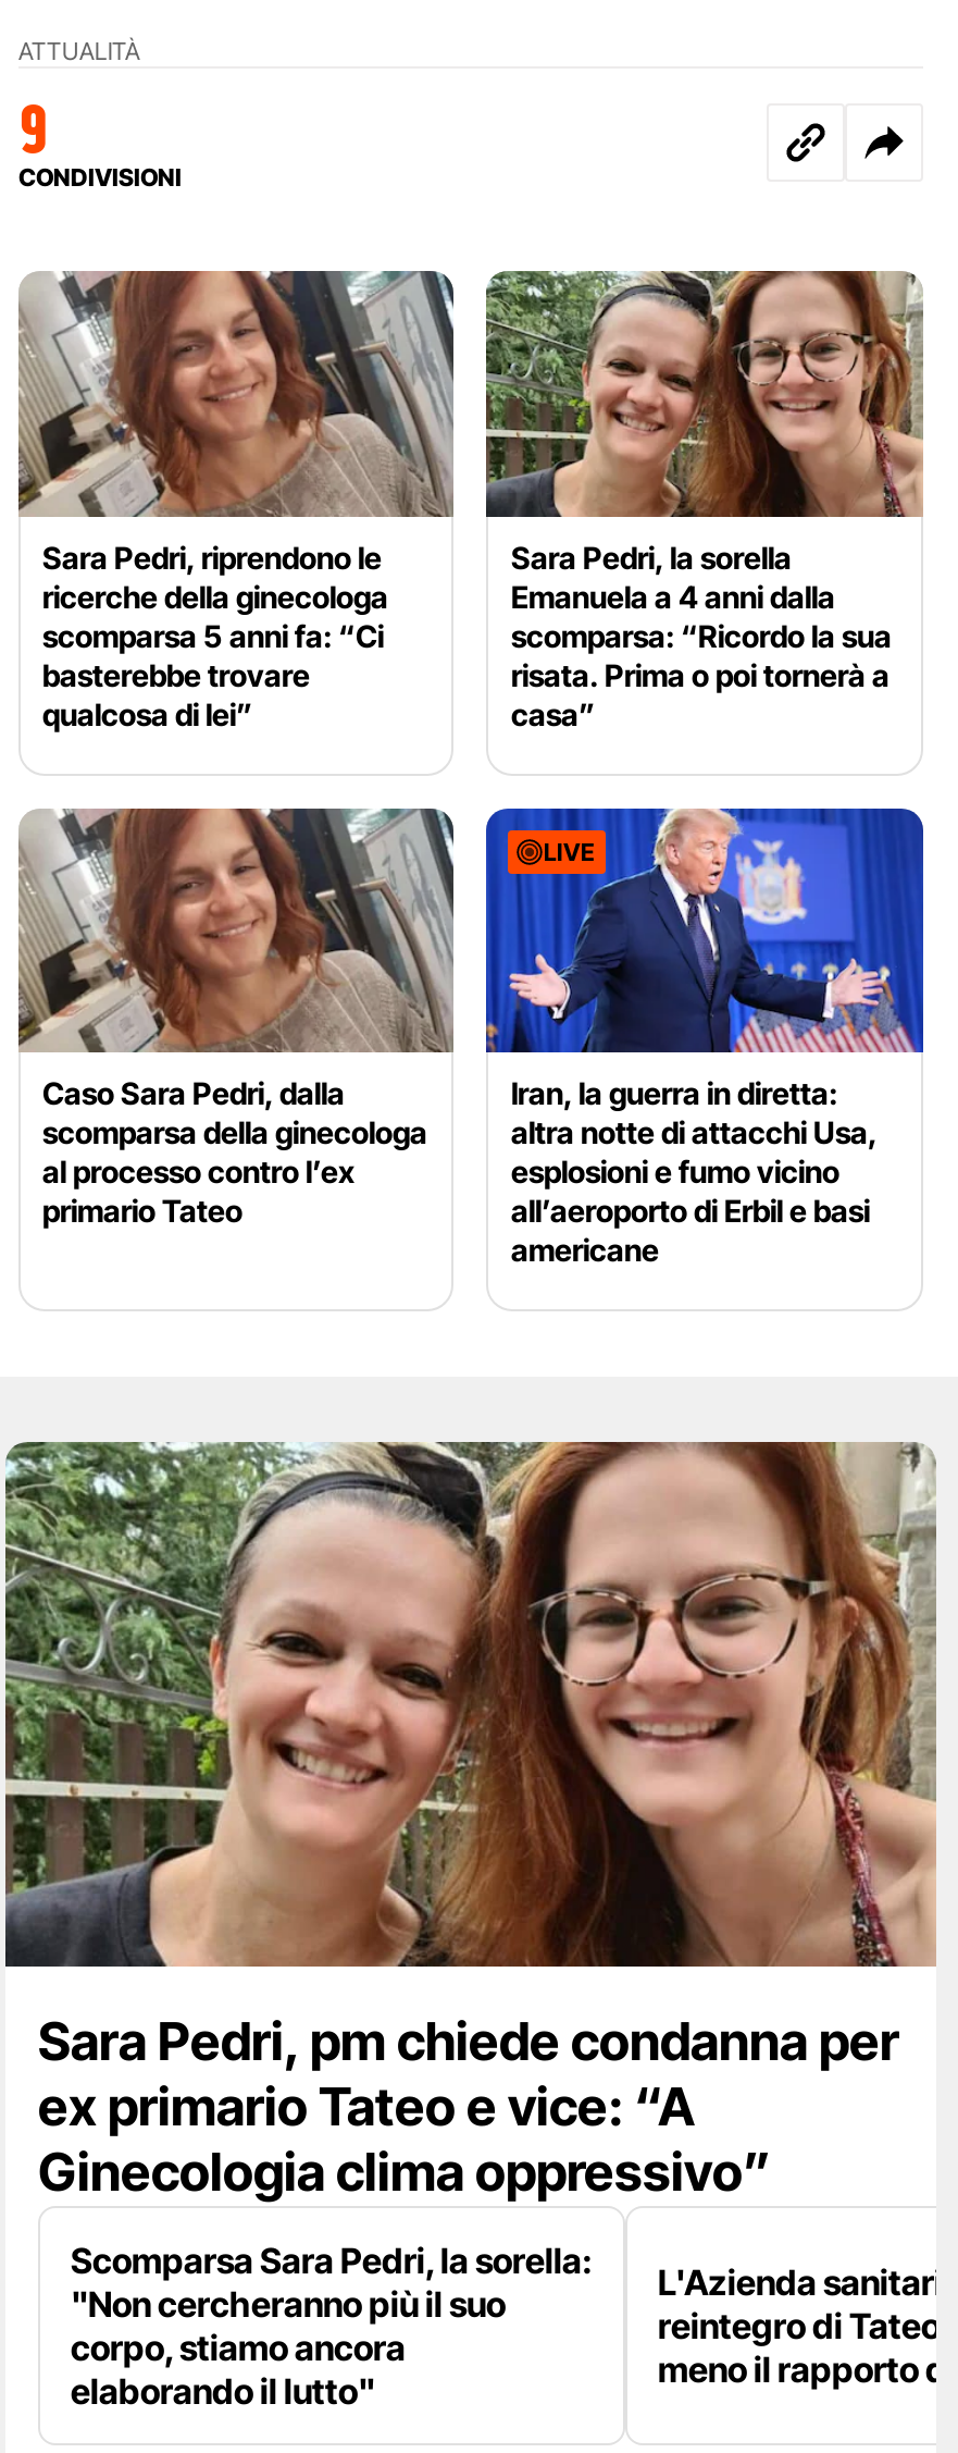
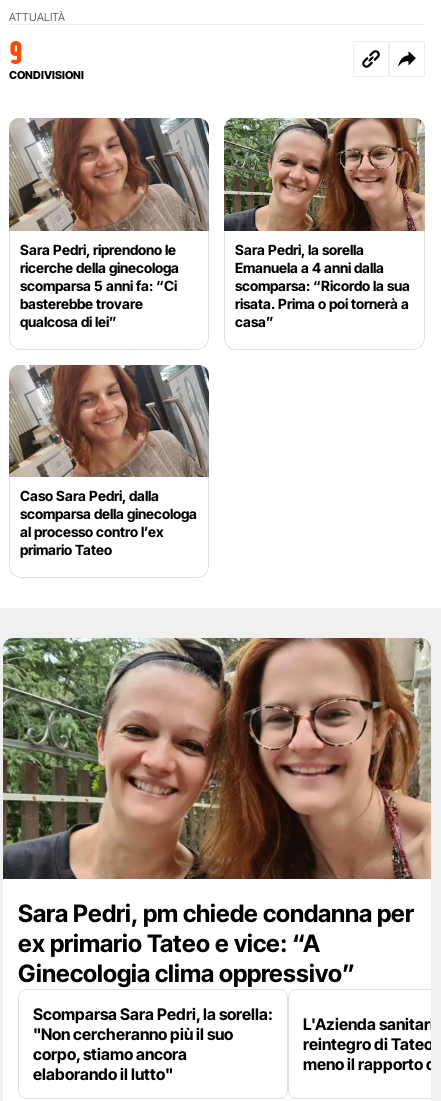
- [image]
- LIVE

- Iran, la guerra in diretta:
- altra notte di attacchi Usa,
- esplosioni e fumo vicino
- all’aeroporto di Erbil e basi
- americane
